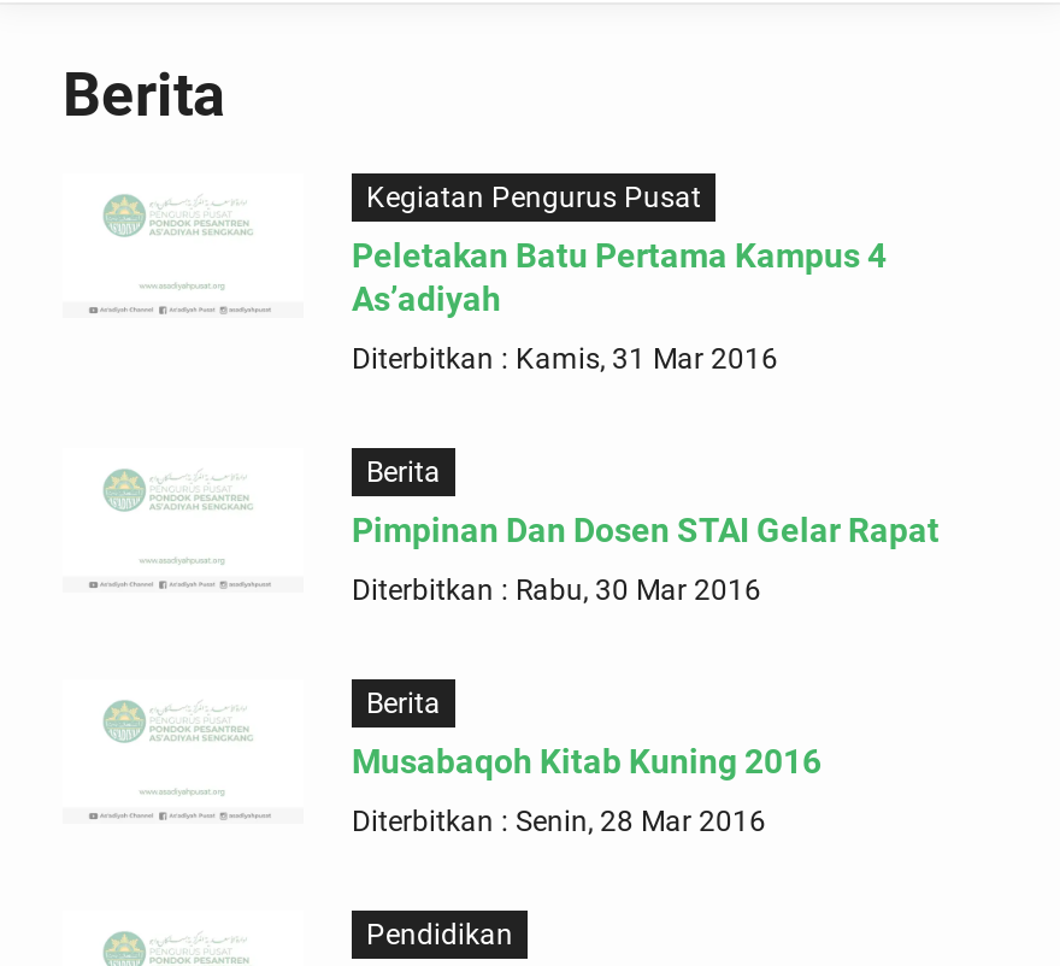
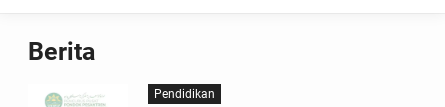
- Kegiatan Pengurus Pusat
- Peletakan Batu Pertama Kampus 4
- As’adiyah
- Diterbitkan : Kamis, 31 Mar 2016
- Berita
- Pimpinan Dan Dosen STAI Gelar Rapat
- Diterbitkan : Rabu, 30 Mar 2016
- Berita
- Musabaqoh Kitab Kuning 2016
- Diterbitkan : Senin, 28 Mar 2016
